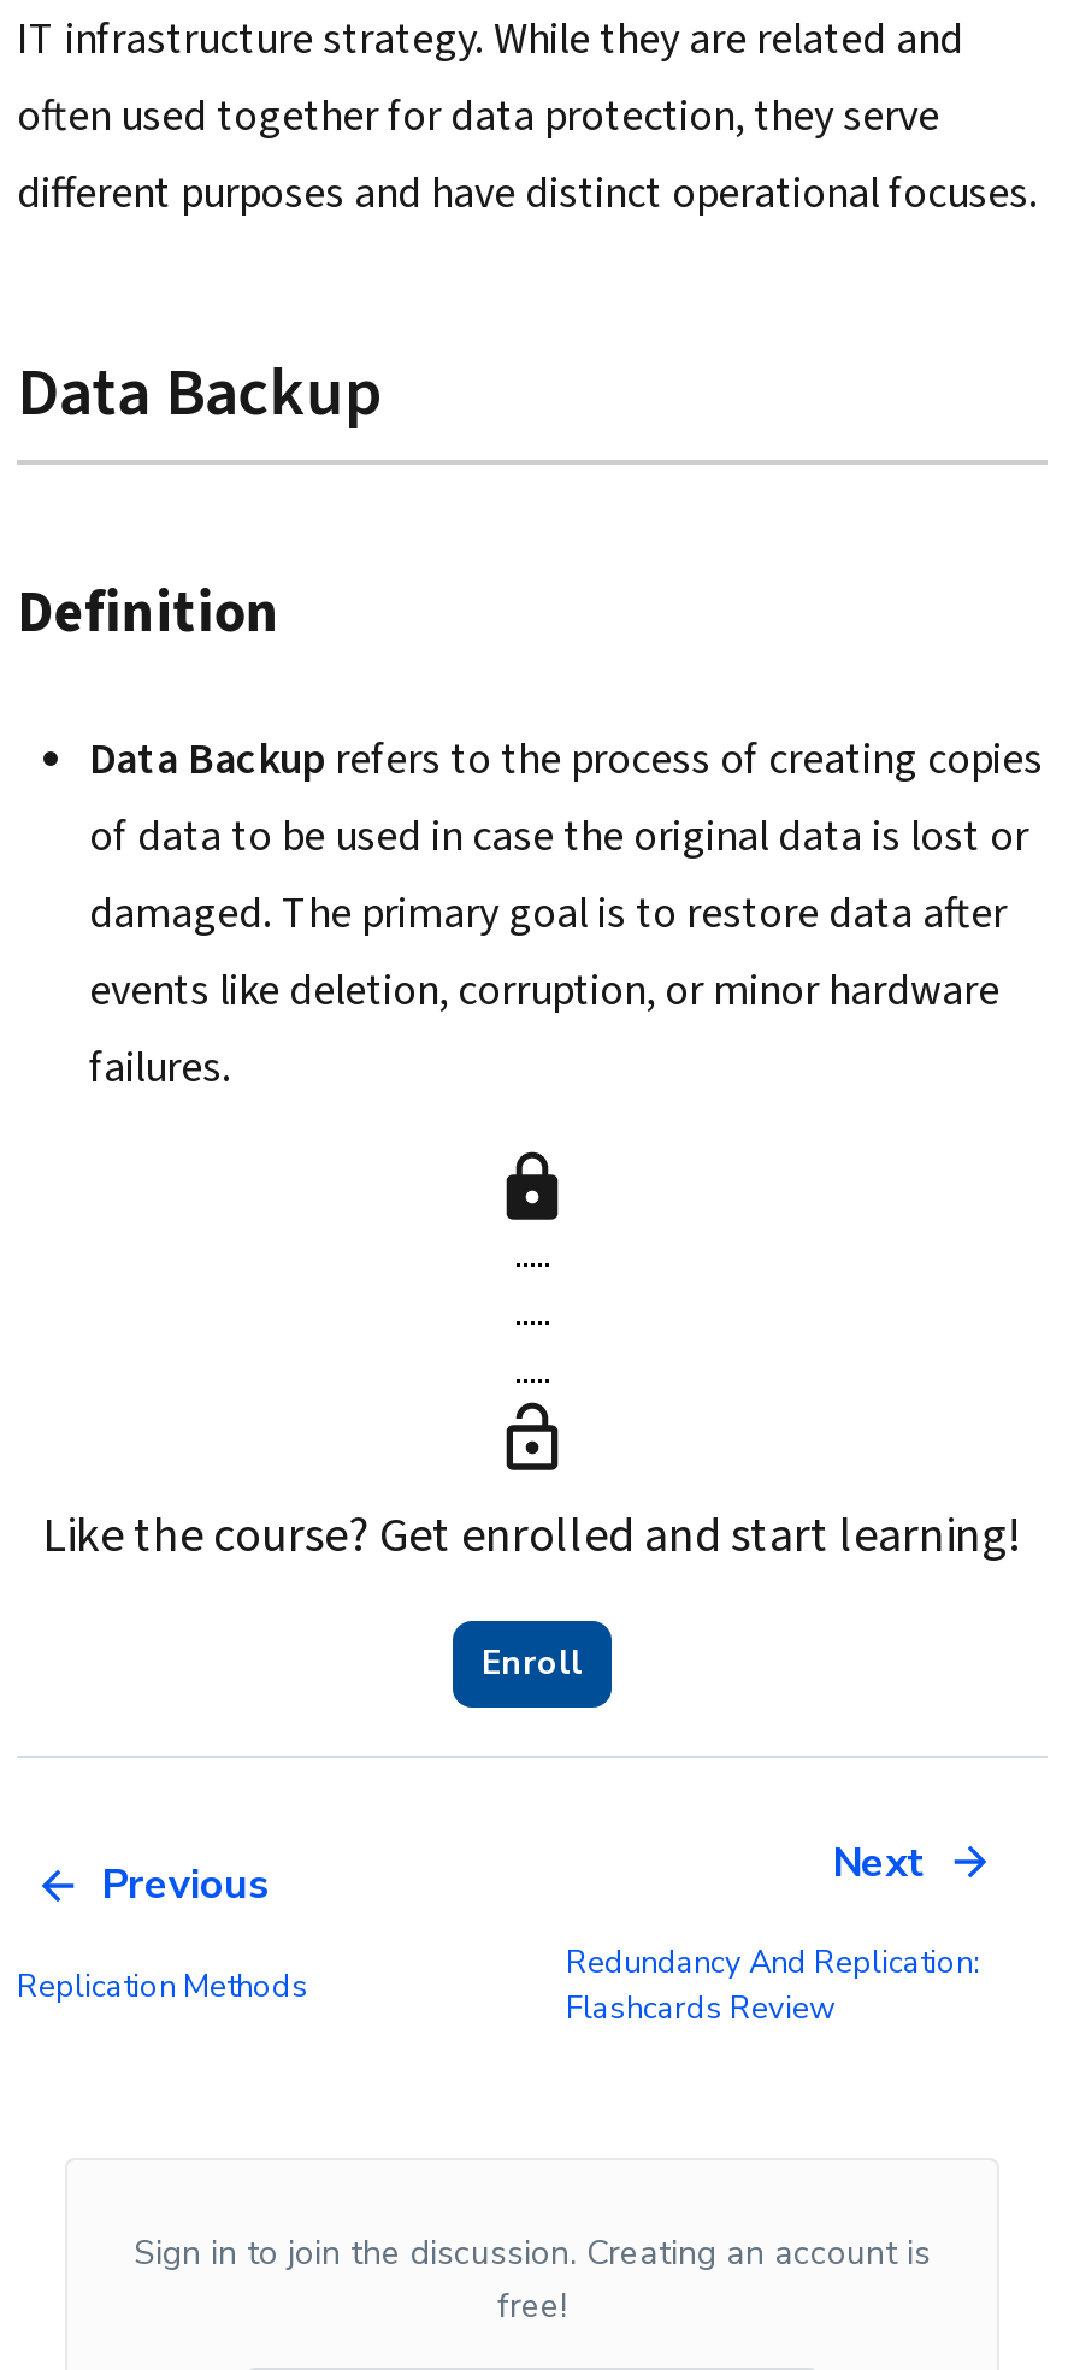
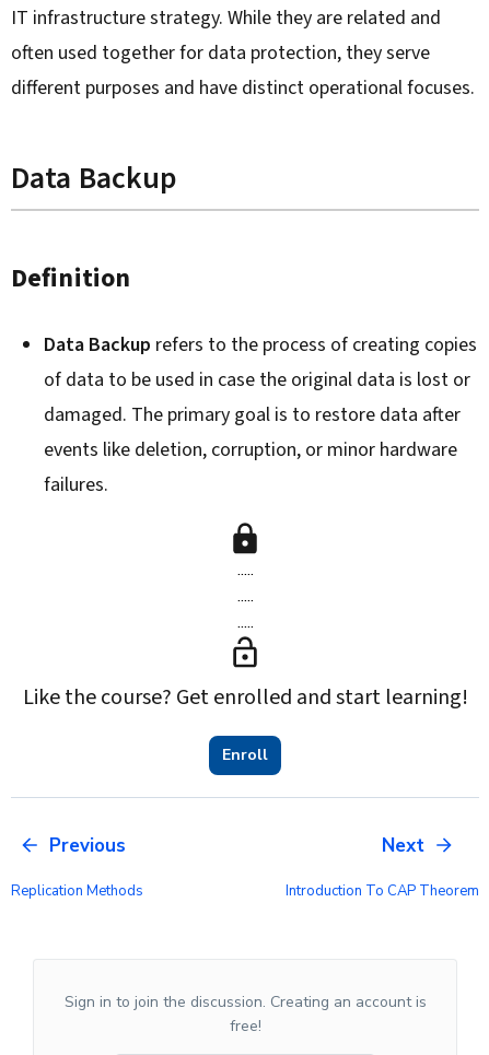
- Redundancy And Replication:
- Flashcards Review
+ Introduction To CAP Theorem
